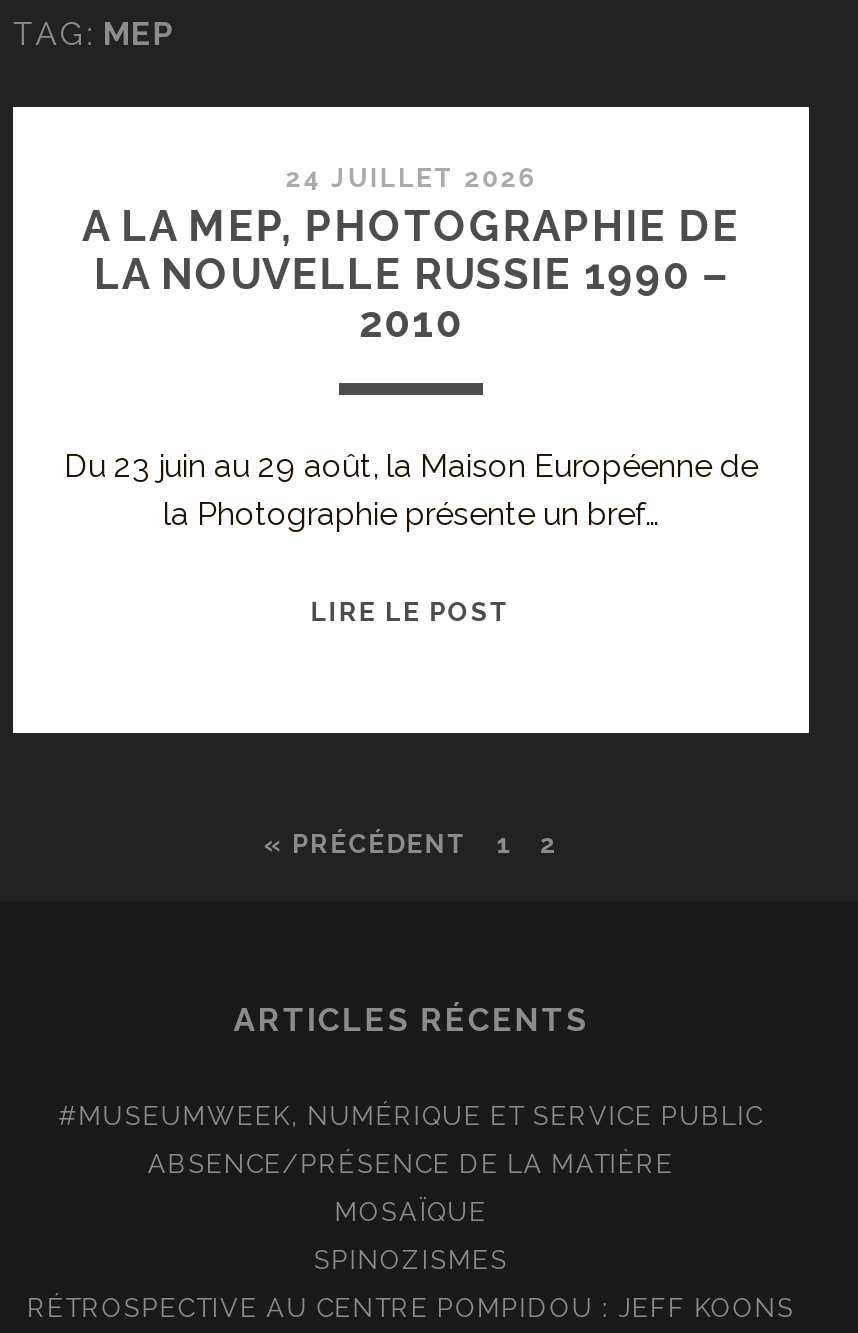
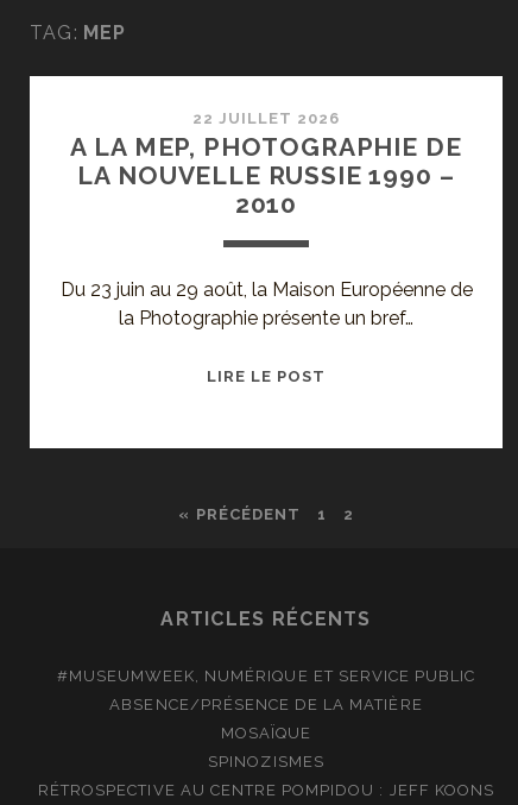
- 24 JUILLET 2026
+ 22 JUILLET 2026
